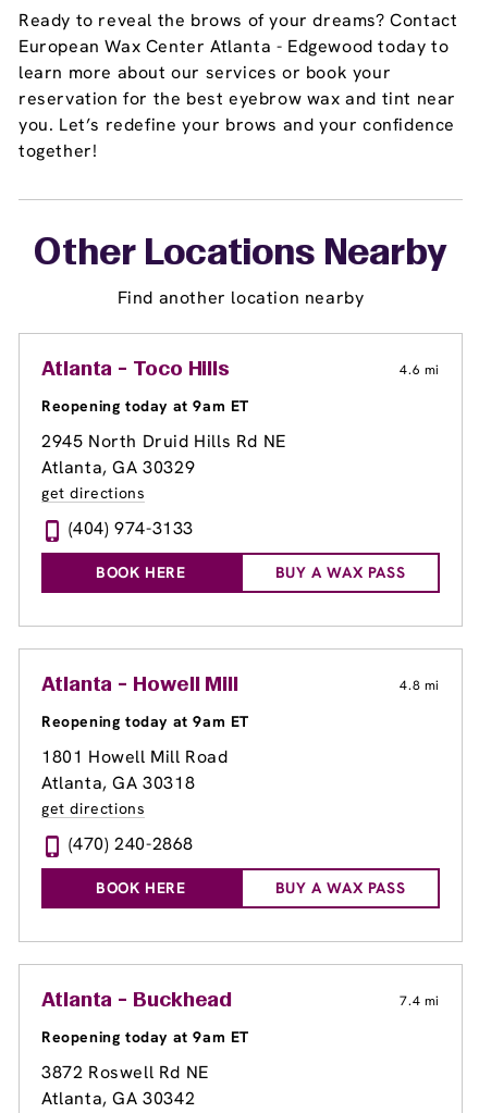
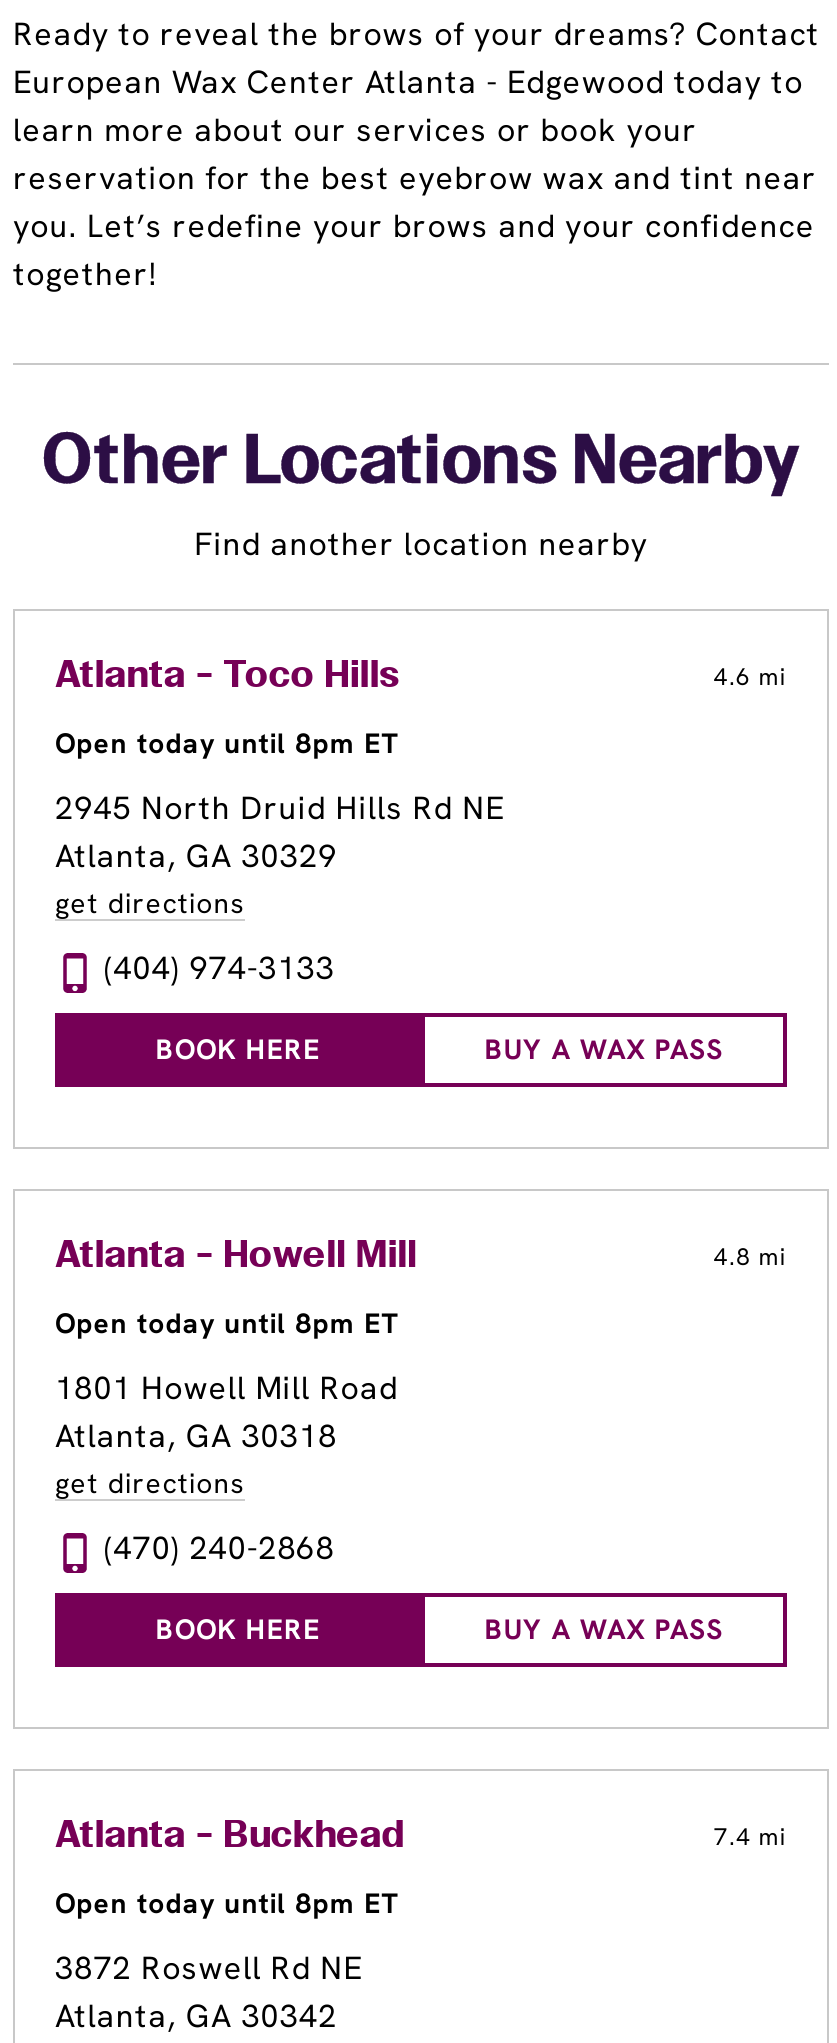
- Reopening today at 9am ET
+ Open today until 8pm ET

- Reopening today at 9am ET
+ Open today until 8pm ET

- Reopening today at 9am ET
+ Open today until 8pm ET
